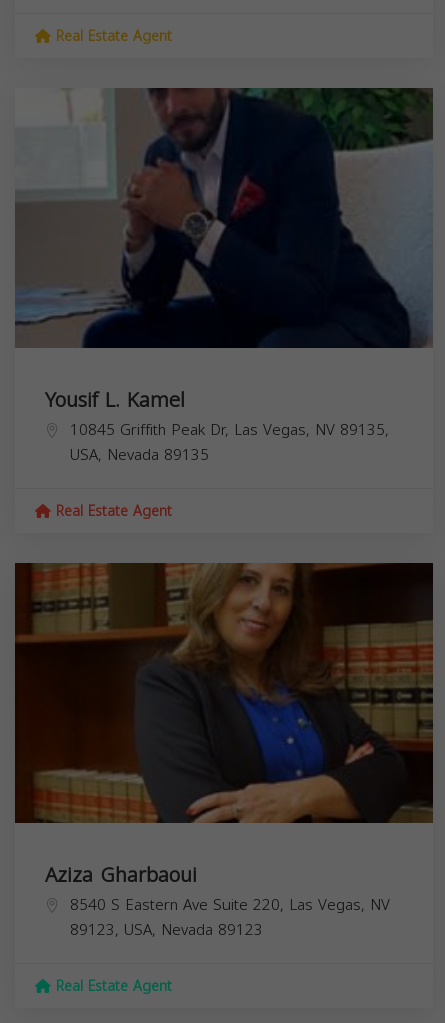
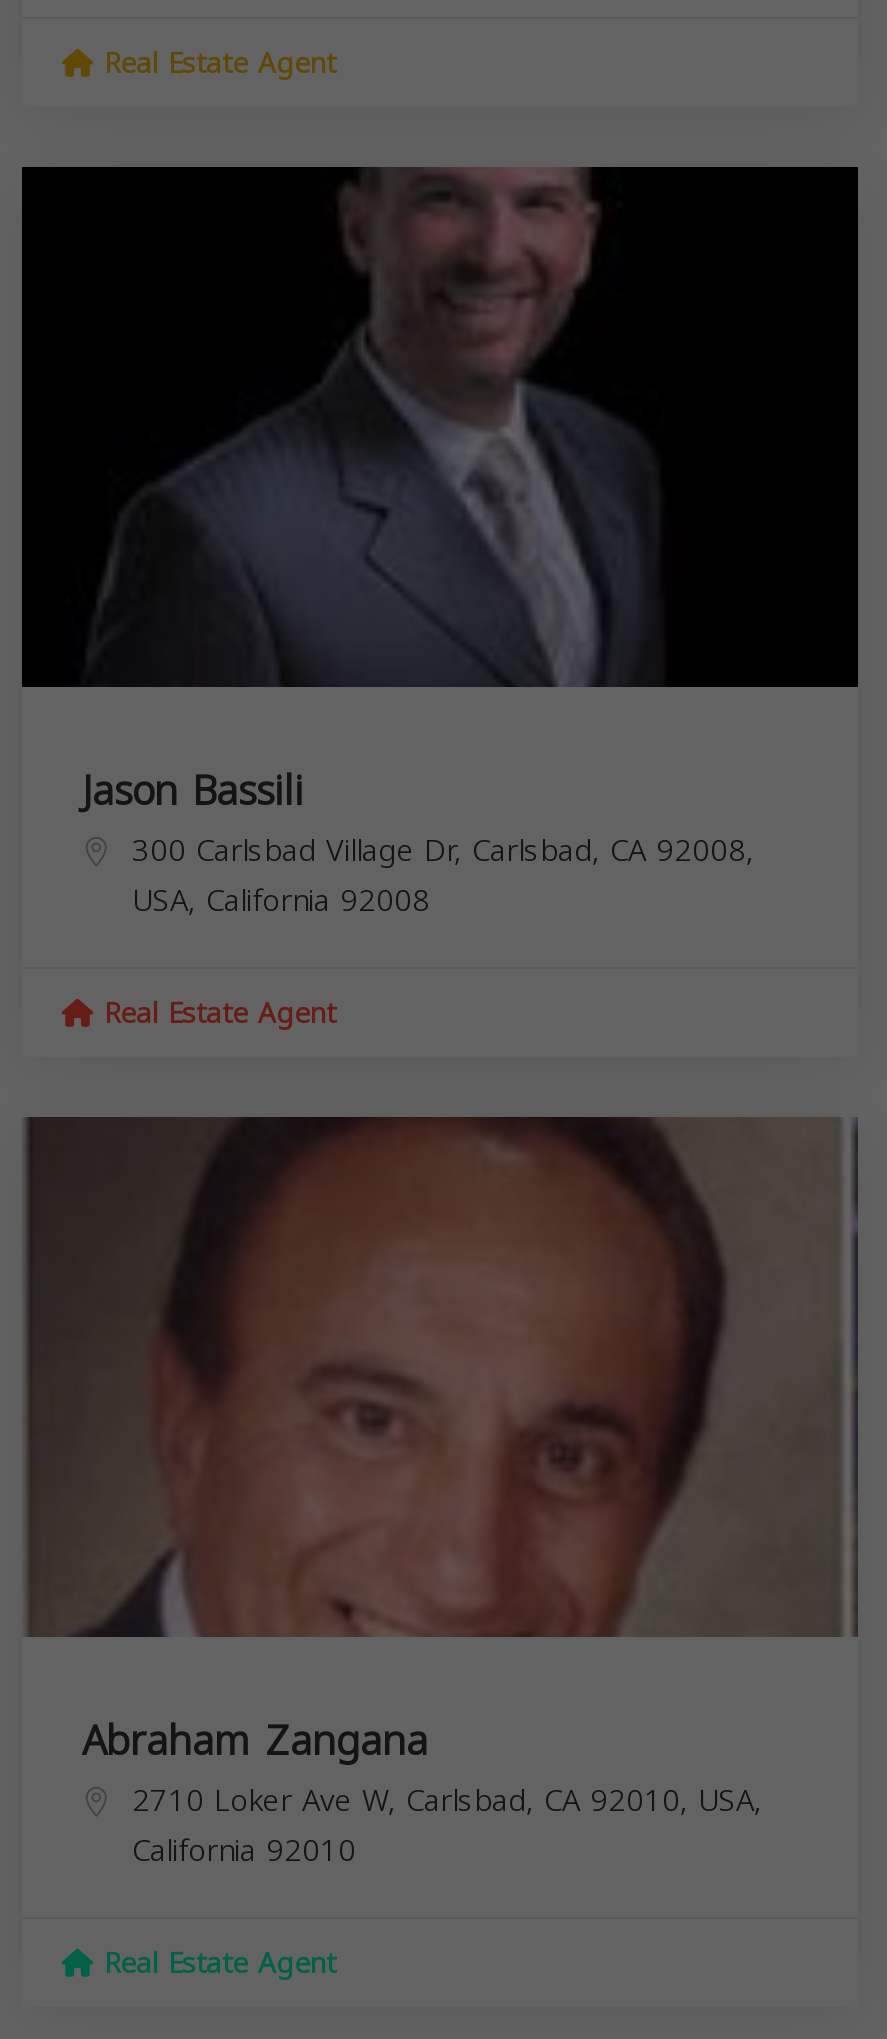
- [image]
- Yousif L. Kamel
- 10845 Griffith Peak Dr, Las Vegas, NV 89135,
- USA, Nevada 89135
+ [image]
+ Jason Bassili
+ 300 Carlsbad Village Dr, Carlsbad, CA 92008,
+ USA, California 92008

- [image]
- Aziza Gharbaoui
- 8540 S Eastern Ave Suite 220, Las Vegas, NV
- 89123, USA, Nevada 89123
+ [image]
+ Abraham Zangana
+ 2710 Loker Ave W, Carlsbad, CA 92010, USA,
+ California 92010
